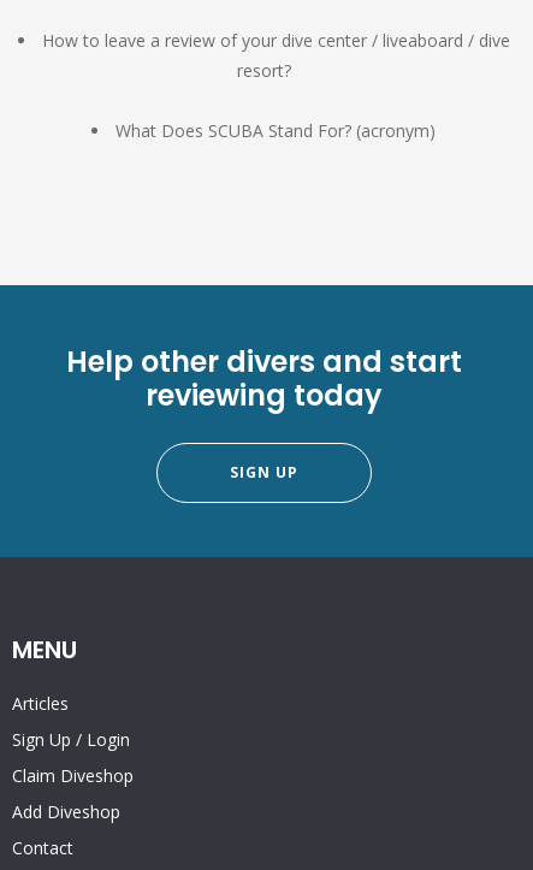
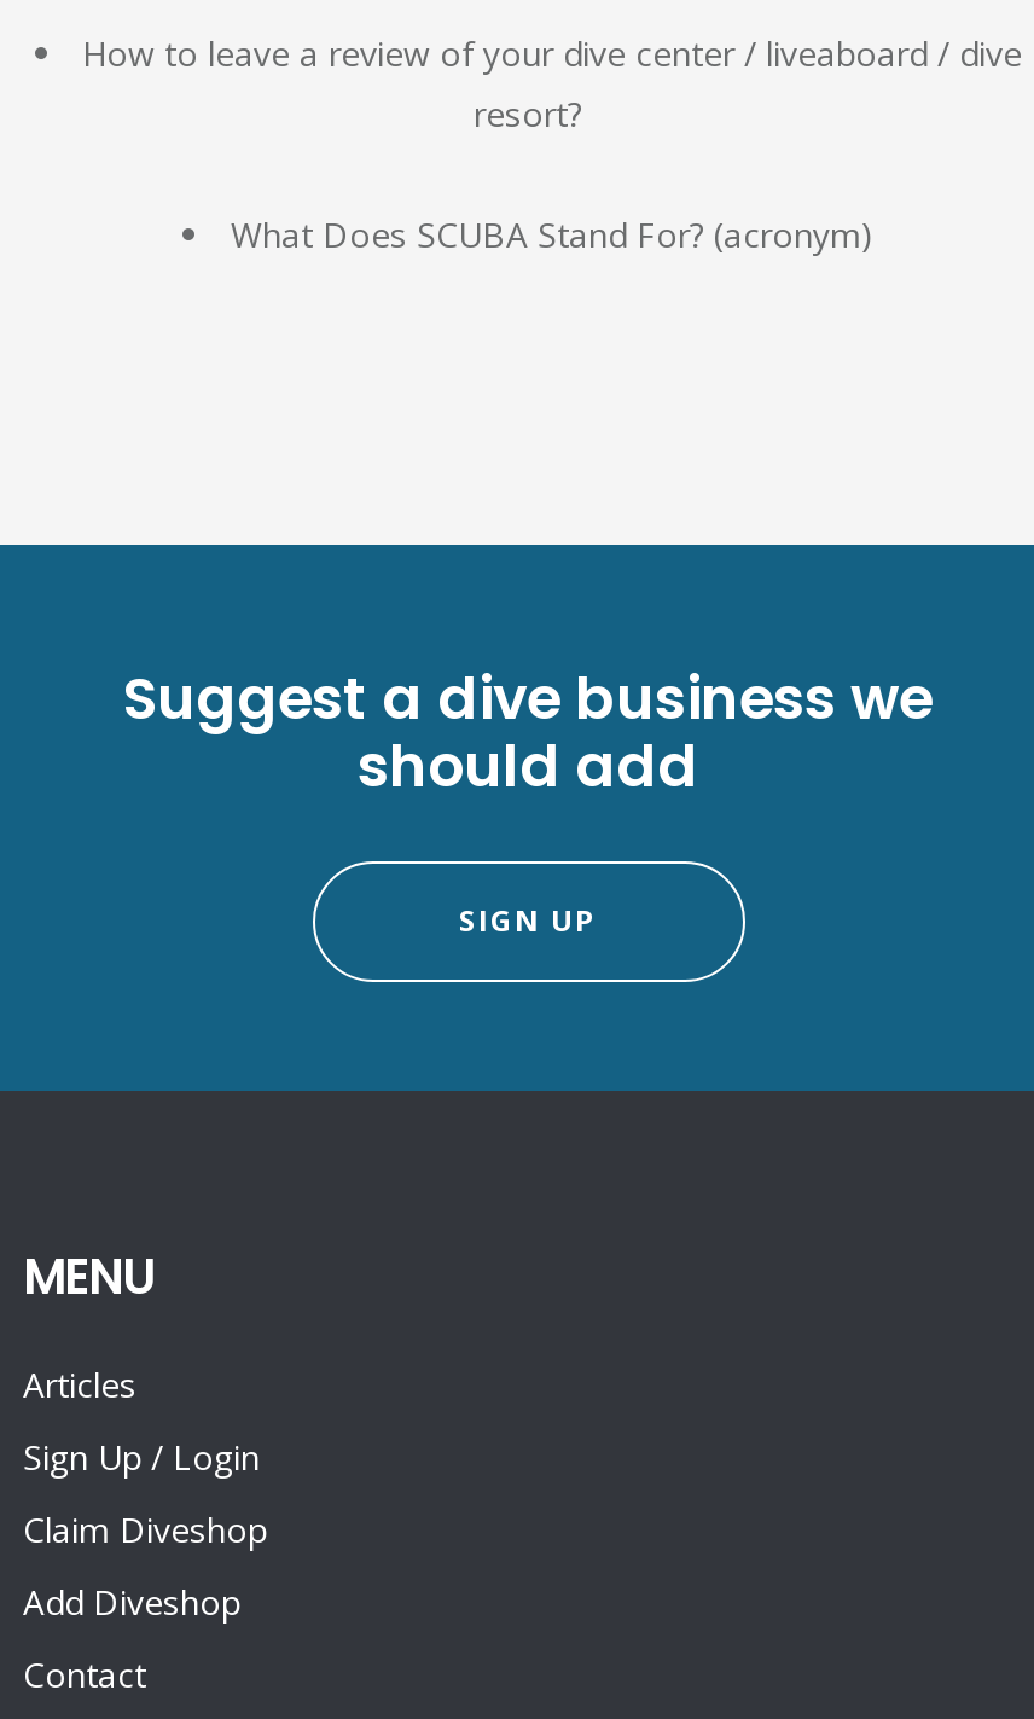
- Help other divers and start
- reviewing today
+ Suggest a dive business we
+ should add
